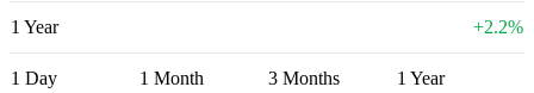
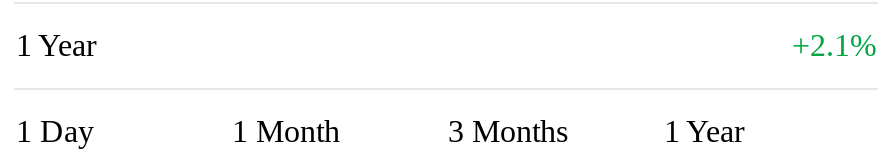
- +2.2%
+ +2.1%
